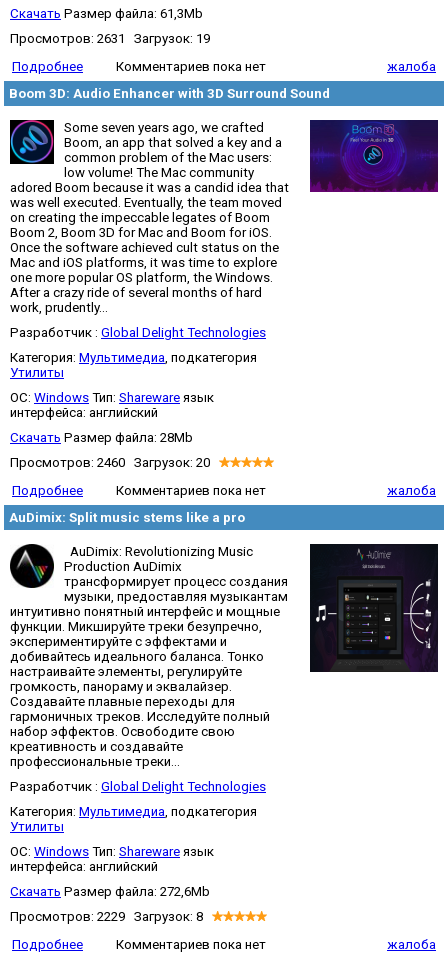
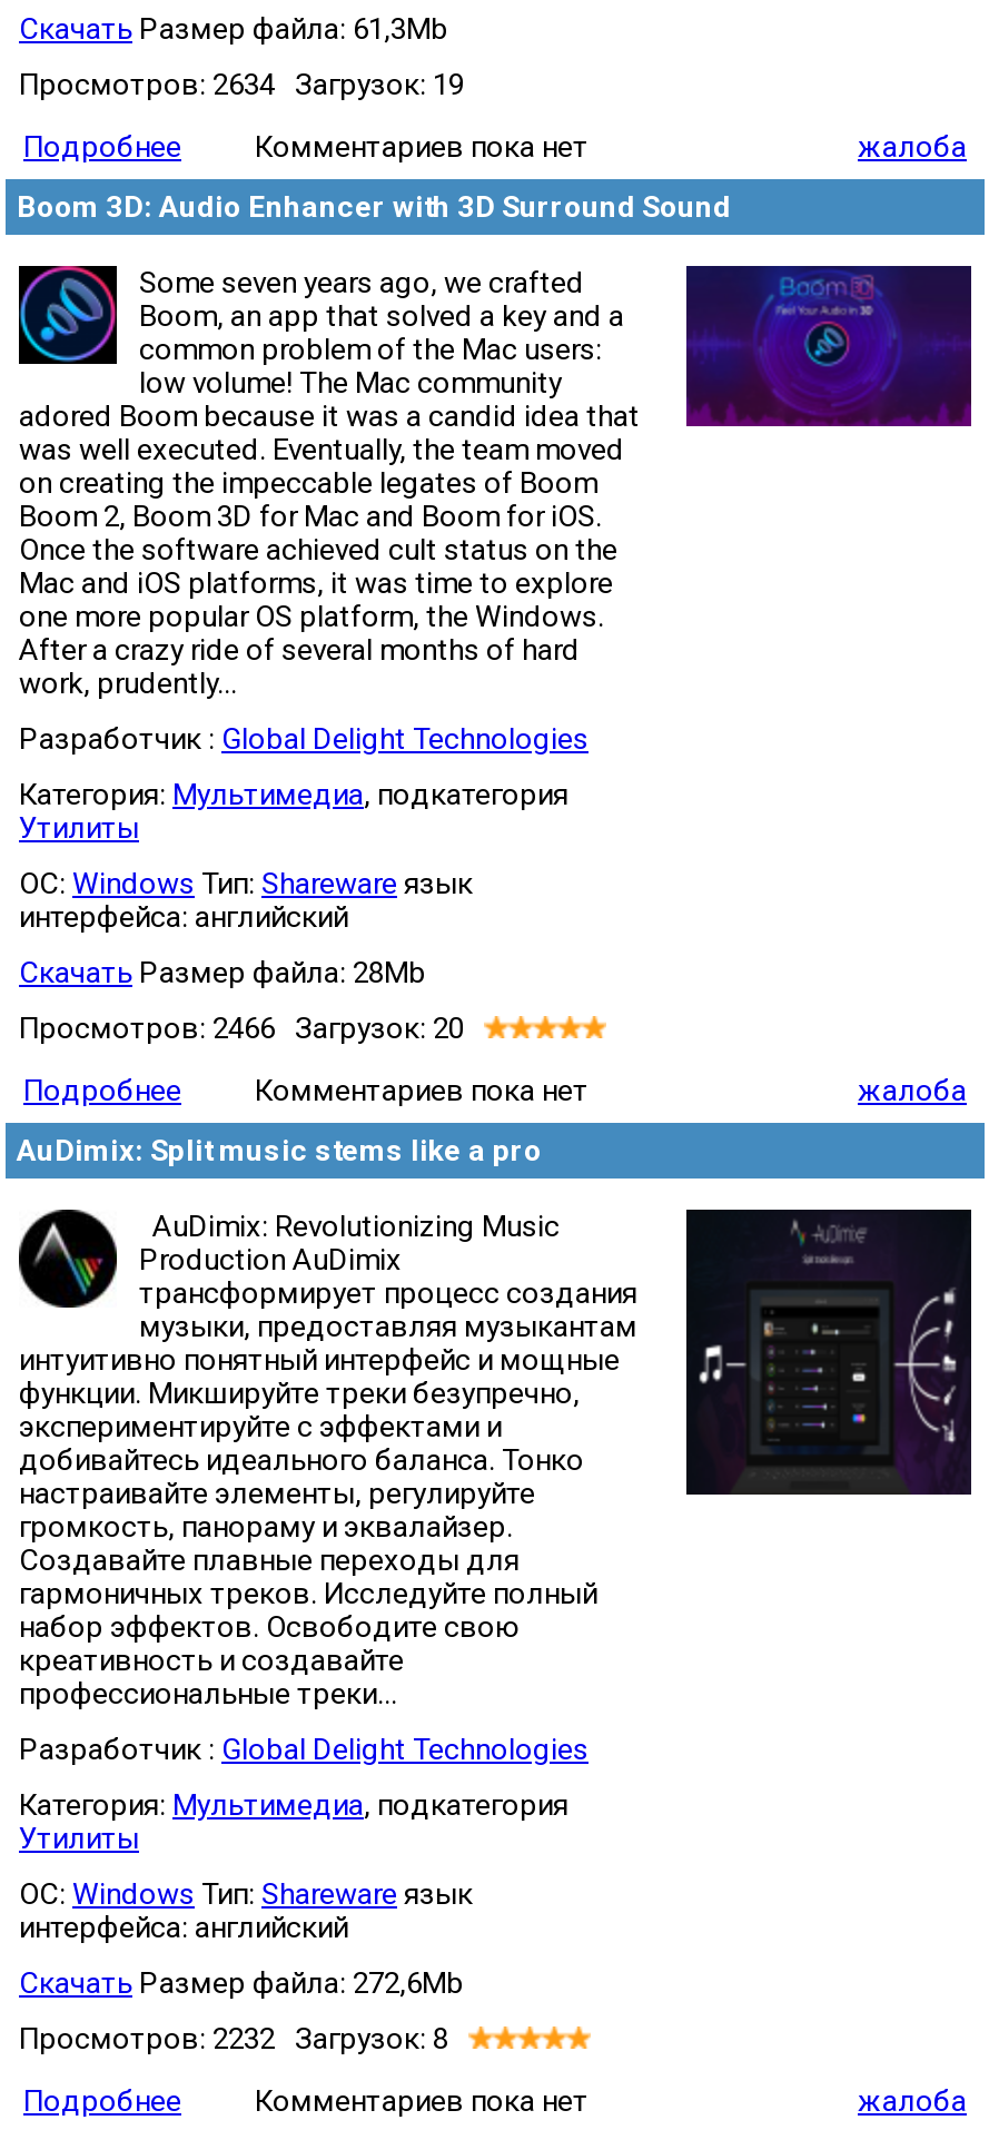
- Просмотров: 2631 Загрузок: 19
+ Просмотров: 2634 Загрузок: 19

- Просмотров: 2460 Загрузок: 20
+ Просмотров: 2466 Загрузок: 20

- Просмотров: 2229 Загрузок: 8
+ Просмотров: 2232 Загрузок: 8
